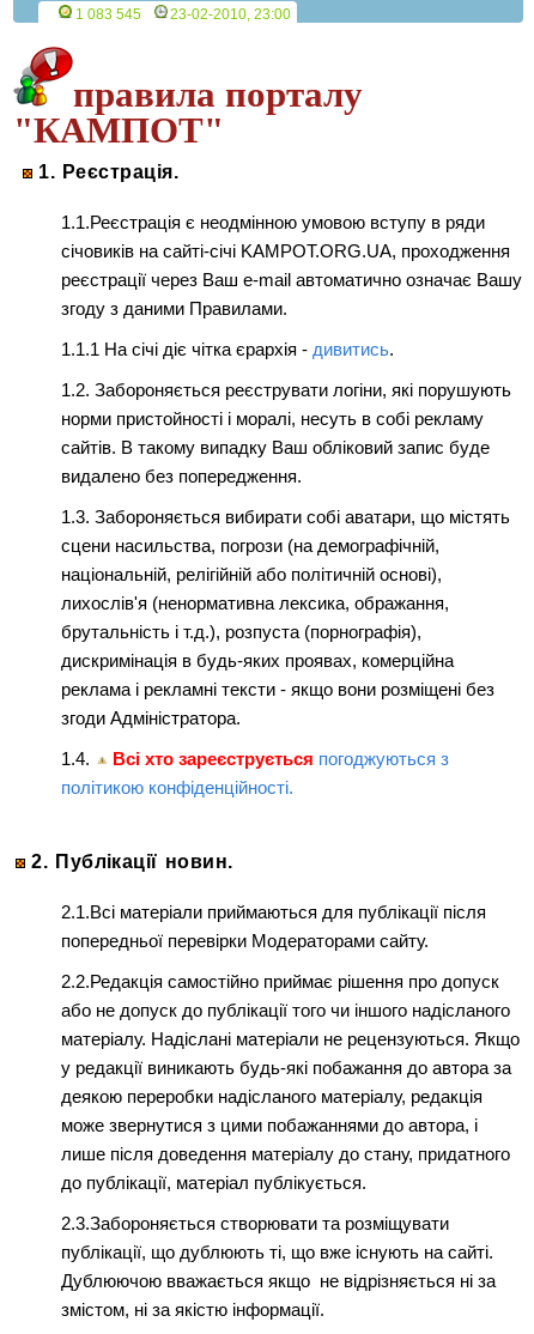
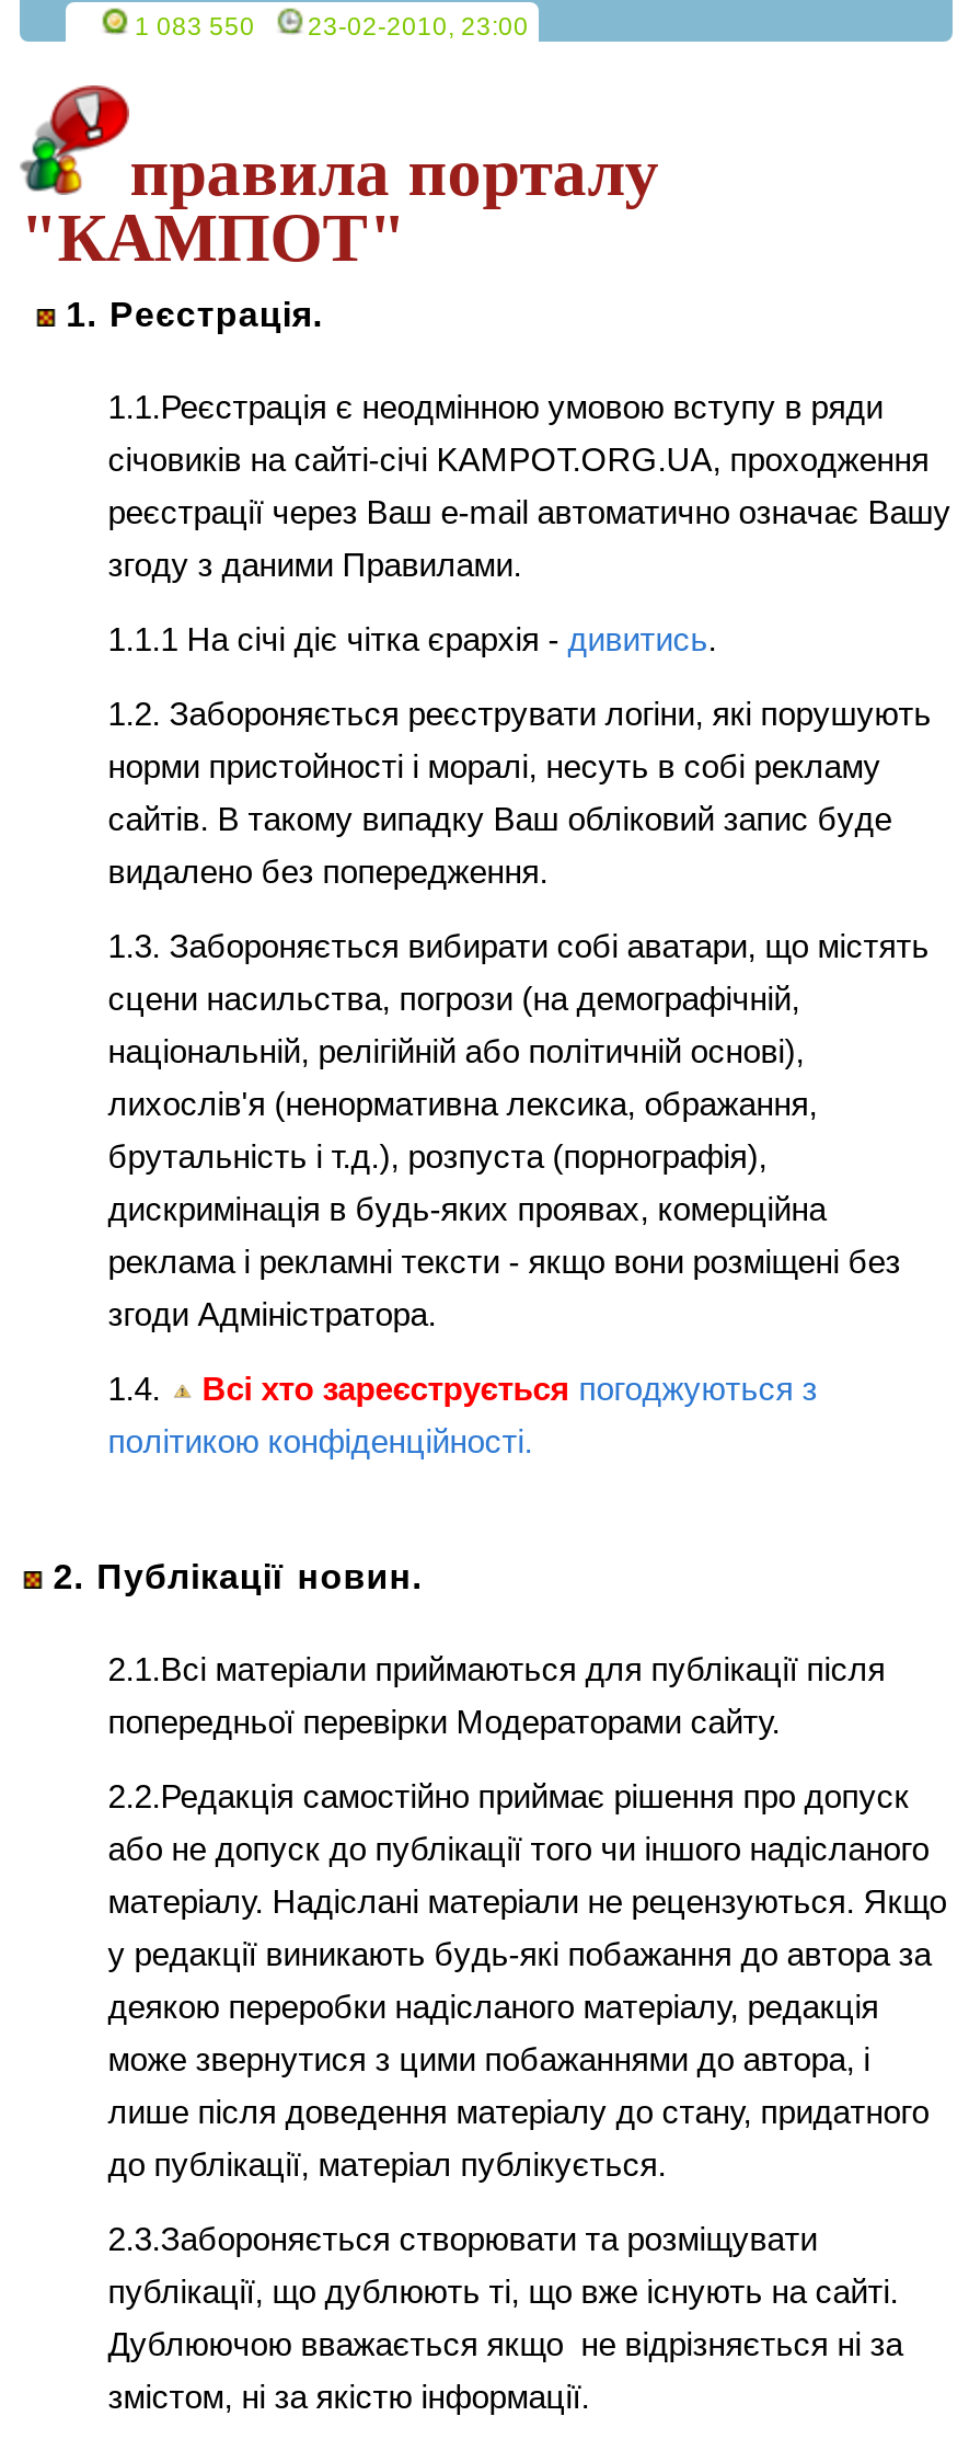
- 1 083 545 23-02-2010, 23:00
+ 1 083 550 23-02-2010, 23:00
